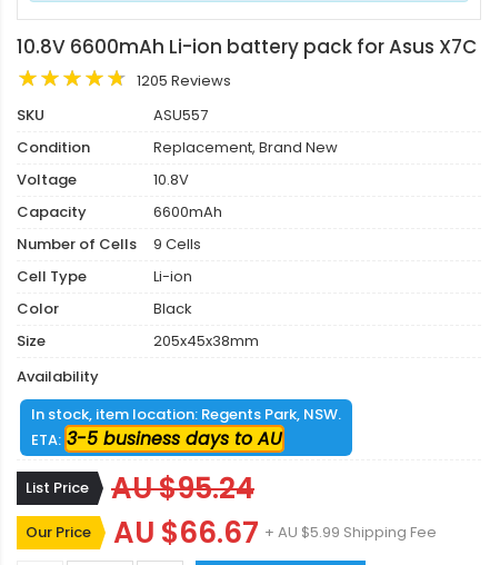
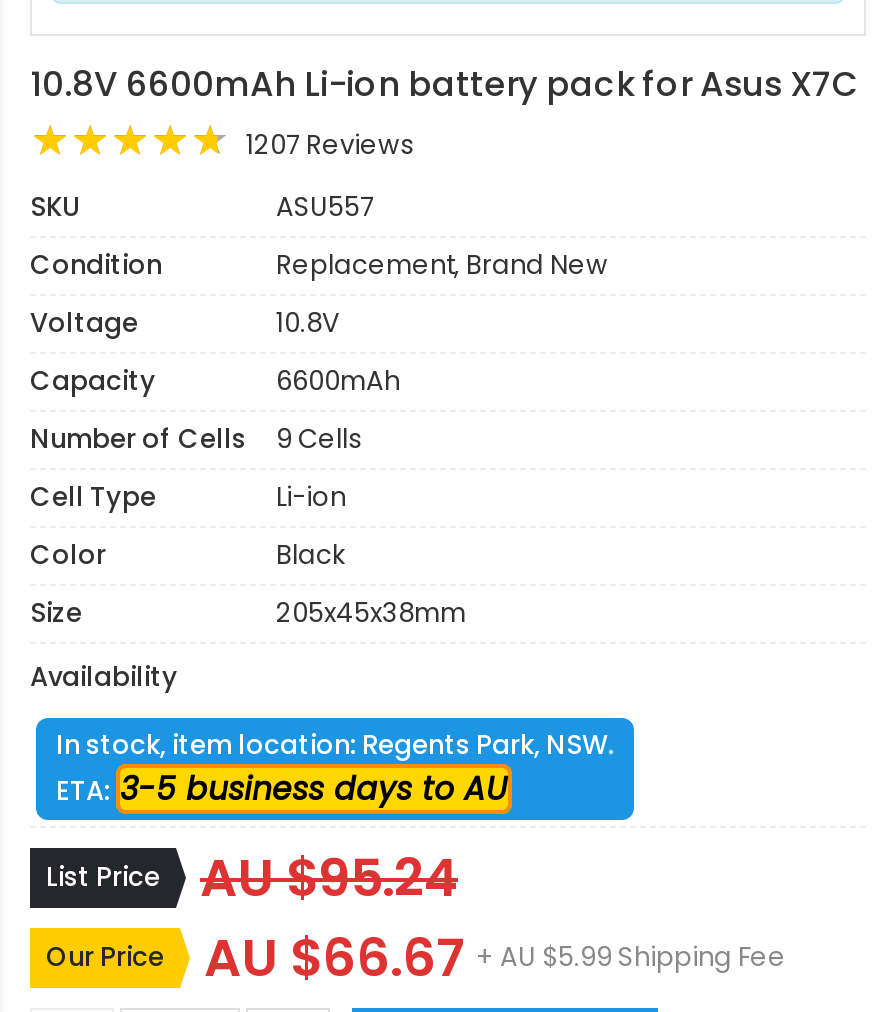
- 1205 Reviews
+ 1207 Reviews
